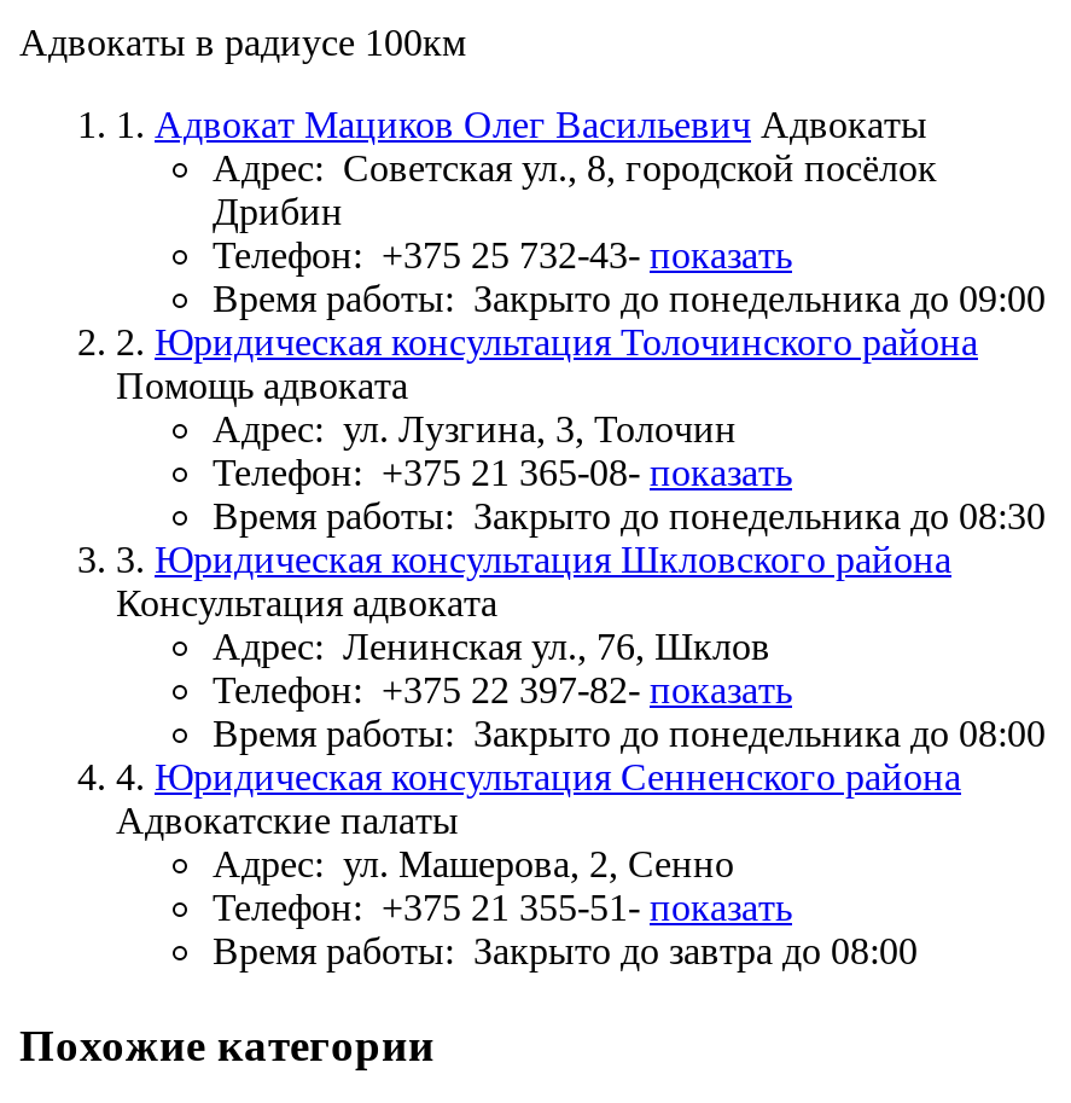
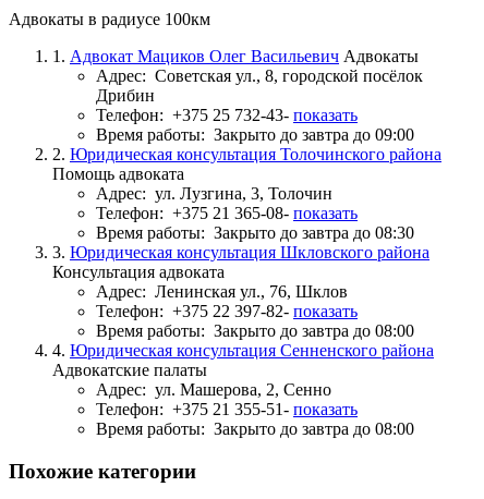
- Время работы: Закрыто до понедельника до 09:00
+ Время работы: Закрыто до завтра до 09:00

- Время работы: Закрыто до понедельника до 08:30
+ Время работы: Закрыто до завтра до 08:30

- Время работы: Закрыто до понедельника до 08:00
+ Время работы: Закрыто до завтра до 08:00
